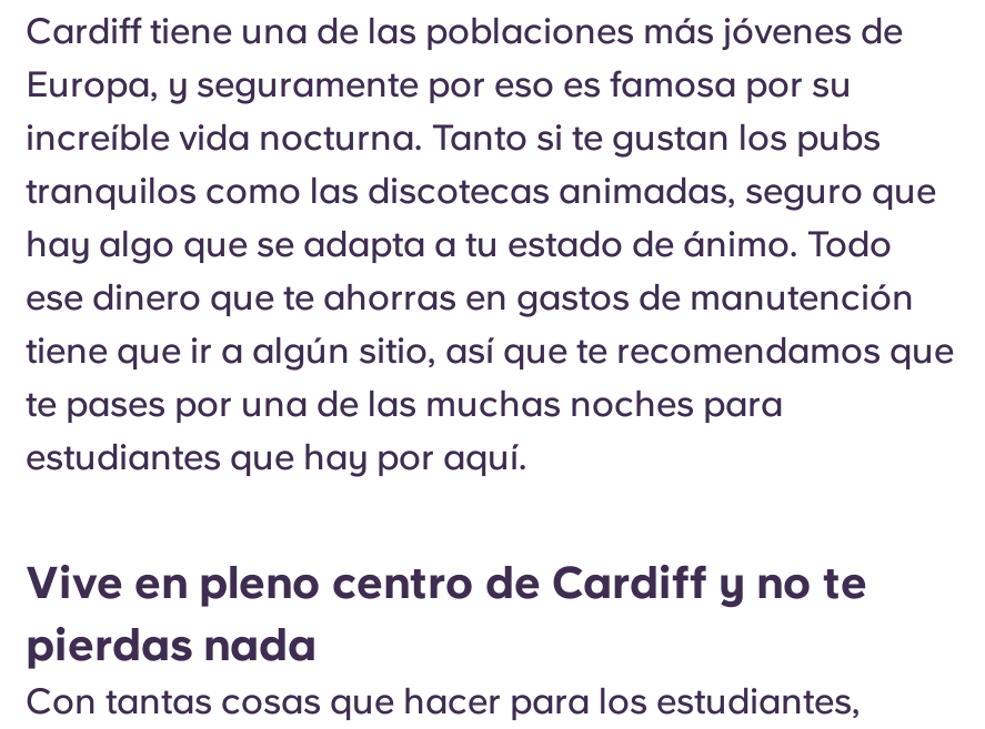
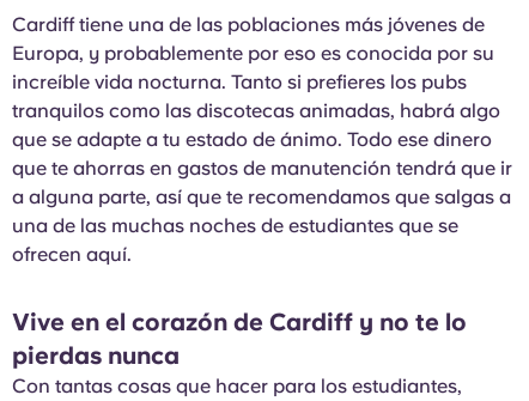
- Europa, y seguramente por eso es famosa por su
- increíble vida nocturna. Tanto si te gustan los pubs
- tranquilos como las discotecas animadas, seguro que
- hay algo que se adapta a tu estado de ánimo. Todo
- ese dinero que te ahorras en gastos de manutención
- tiene que ir a algún sitio, así que te recomendamos que
- te pases por una de las muchas noches para
- estudiantes que hay por aquí.
+ Europa, y probablemente por eso es conocida por su
+ increíble vida nocturna. Tanto si prefieres los pubs
+ tranquilos como las discotecas animadas, habrá algo
+ que se adapte a tu estado de ánimo. Todo ese dinero
+ que te ahorras en gastos de manutención tendrá que ir
+ a alguna parte, así que te recomendamos que salgas a
+ una de las muchas noches de estudiantes que se
+ ofrecen aquí.

- Vive en pleno centro de Cardiff y no te
- pierdas nada
+ Vive en el corazón de Cardiff y no te lo
+ pierdas nunca
